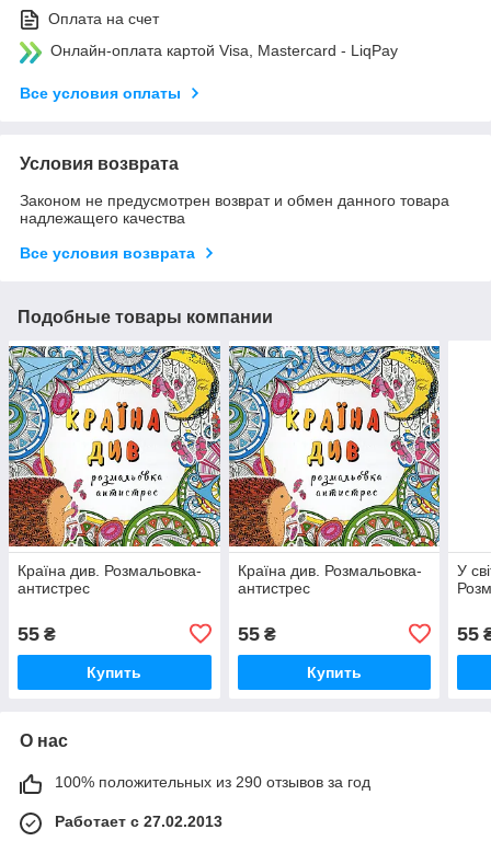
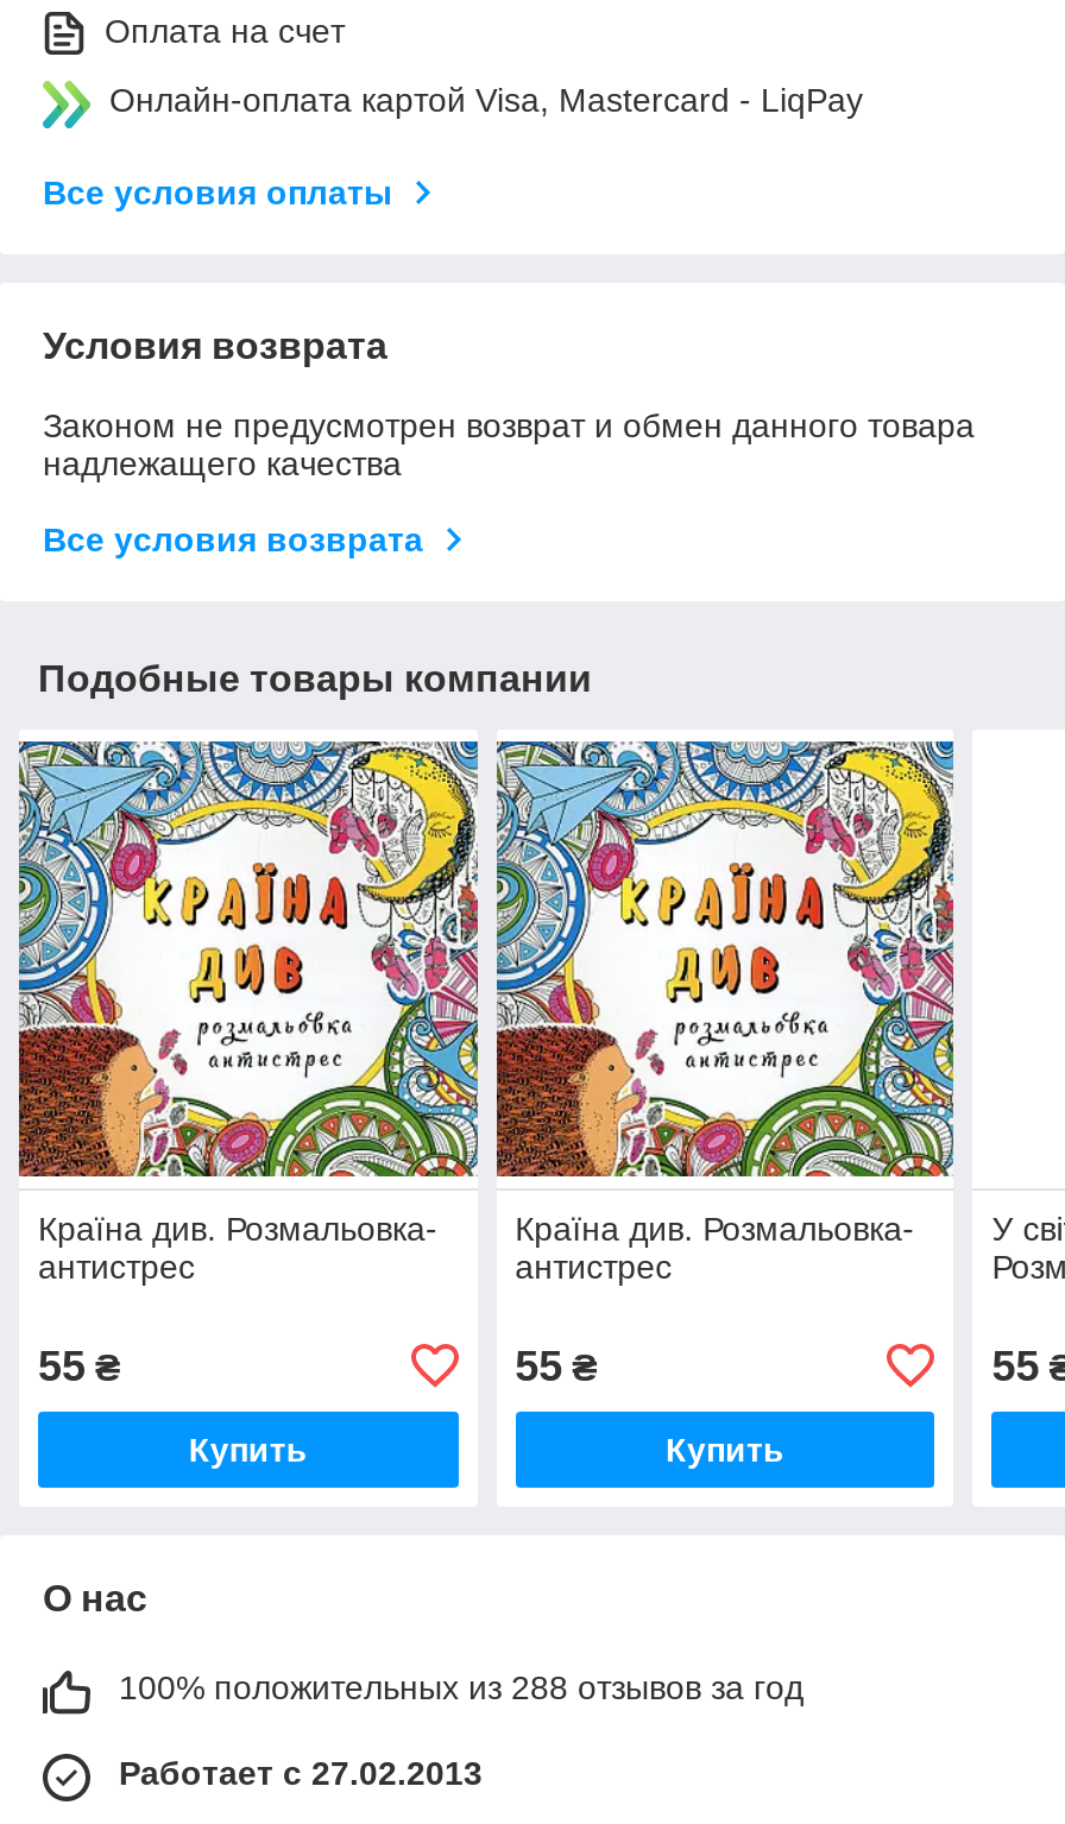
- 100% положительных из 290 отзывов за год
+ 100% положительных из 288 отзывов за год
